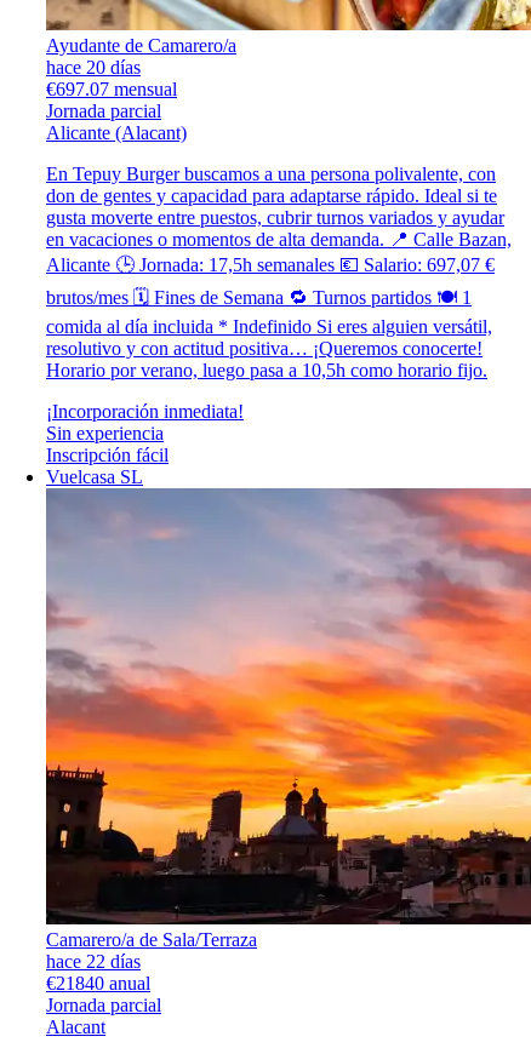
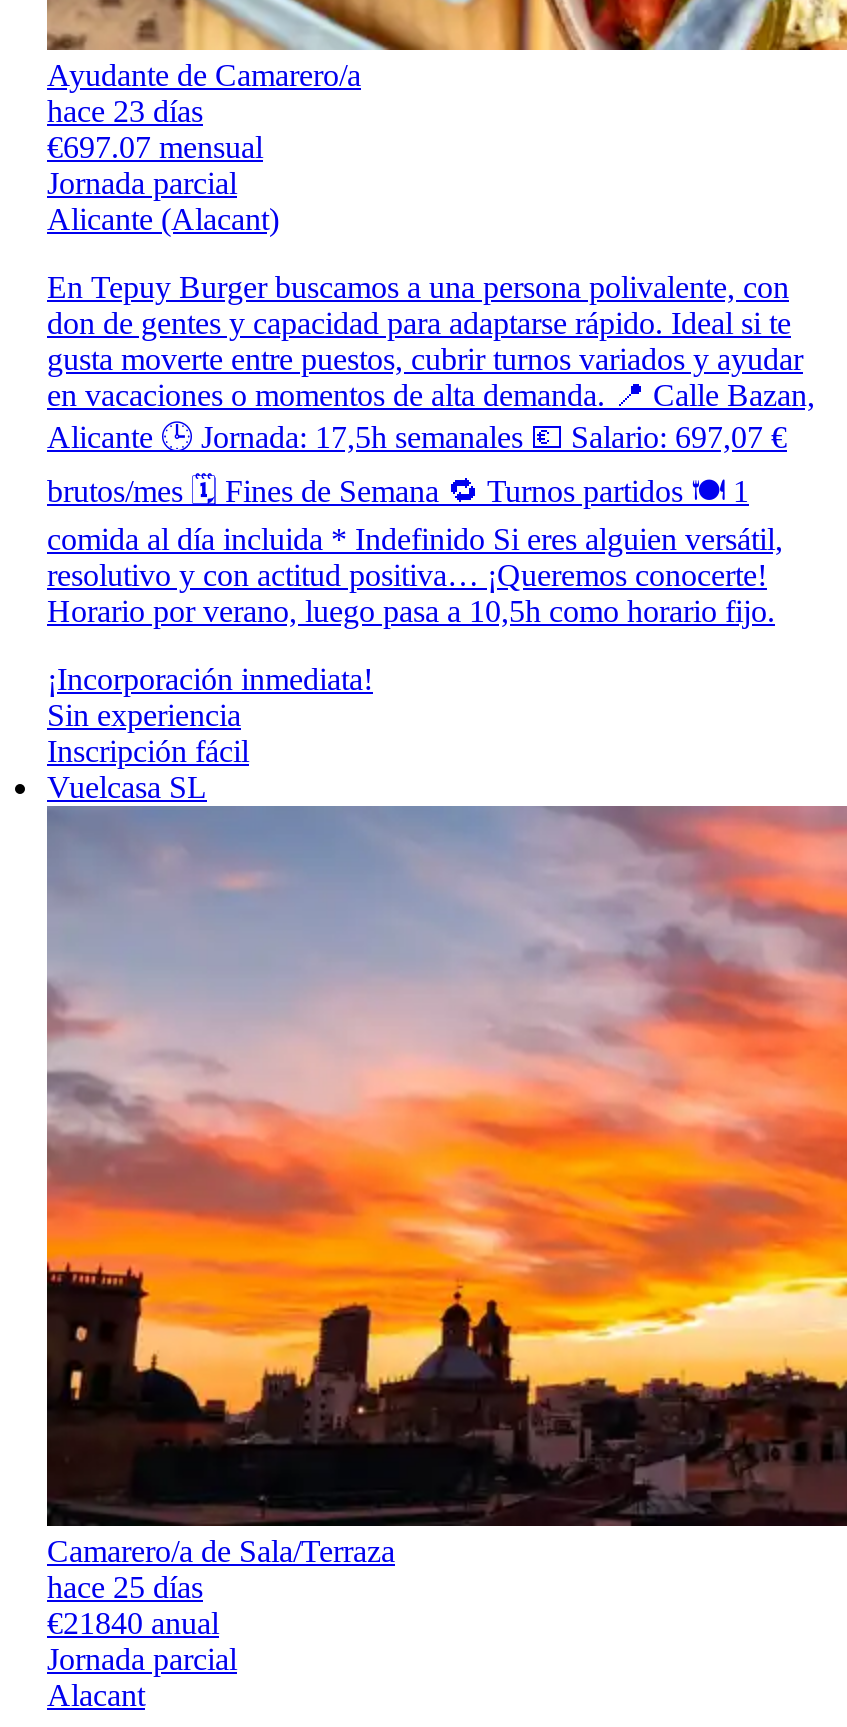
- hace 20 días
+ hace 23 días

- hace 22 días
+ hace 25 días
